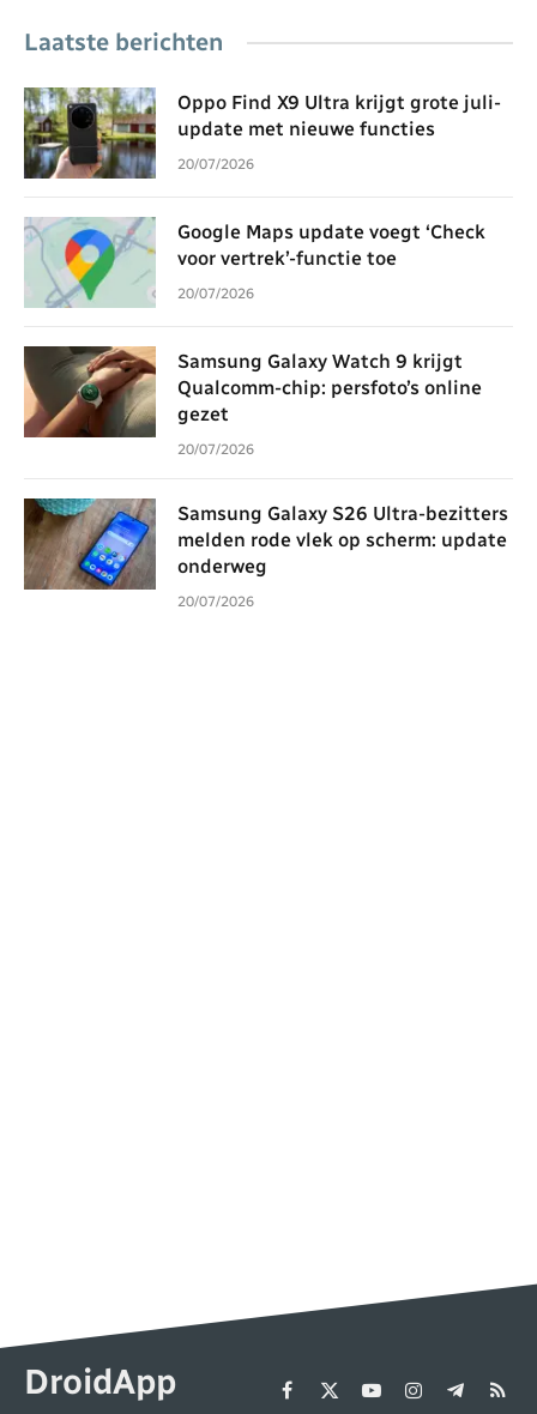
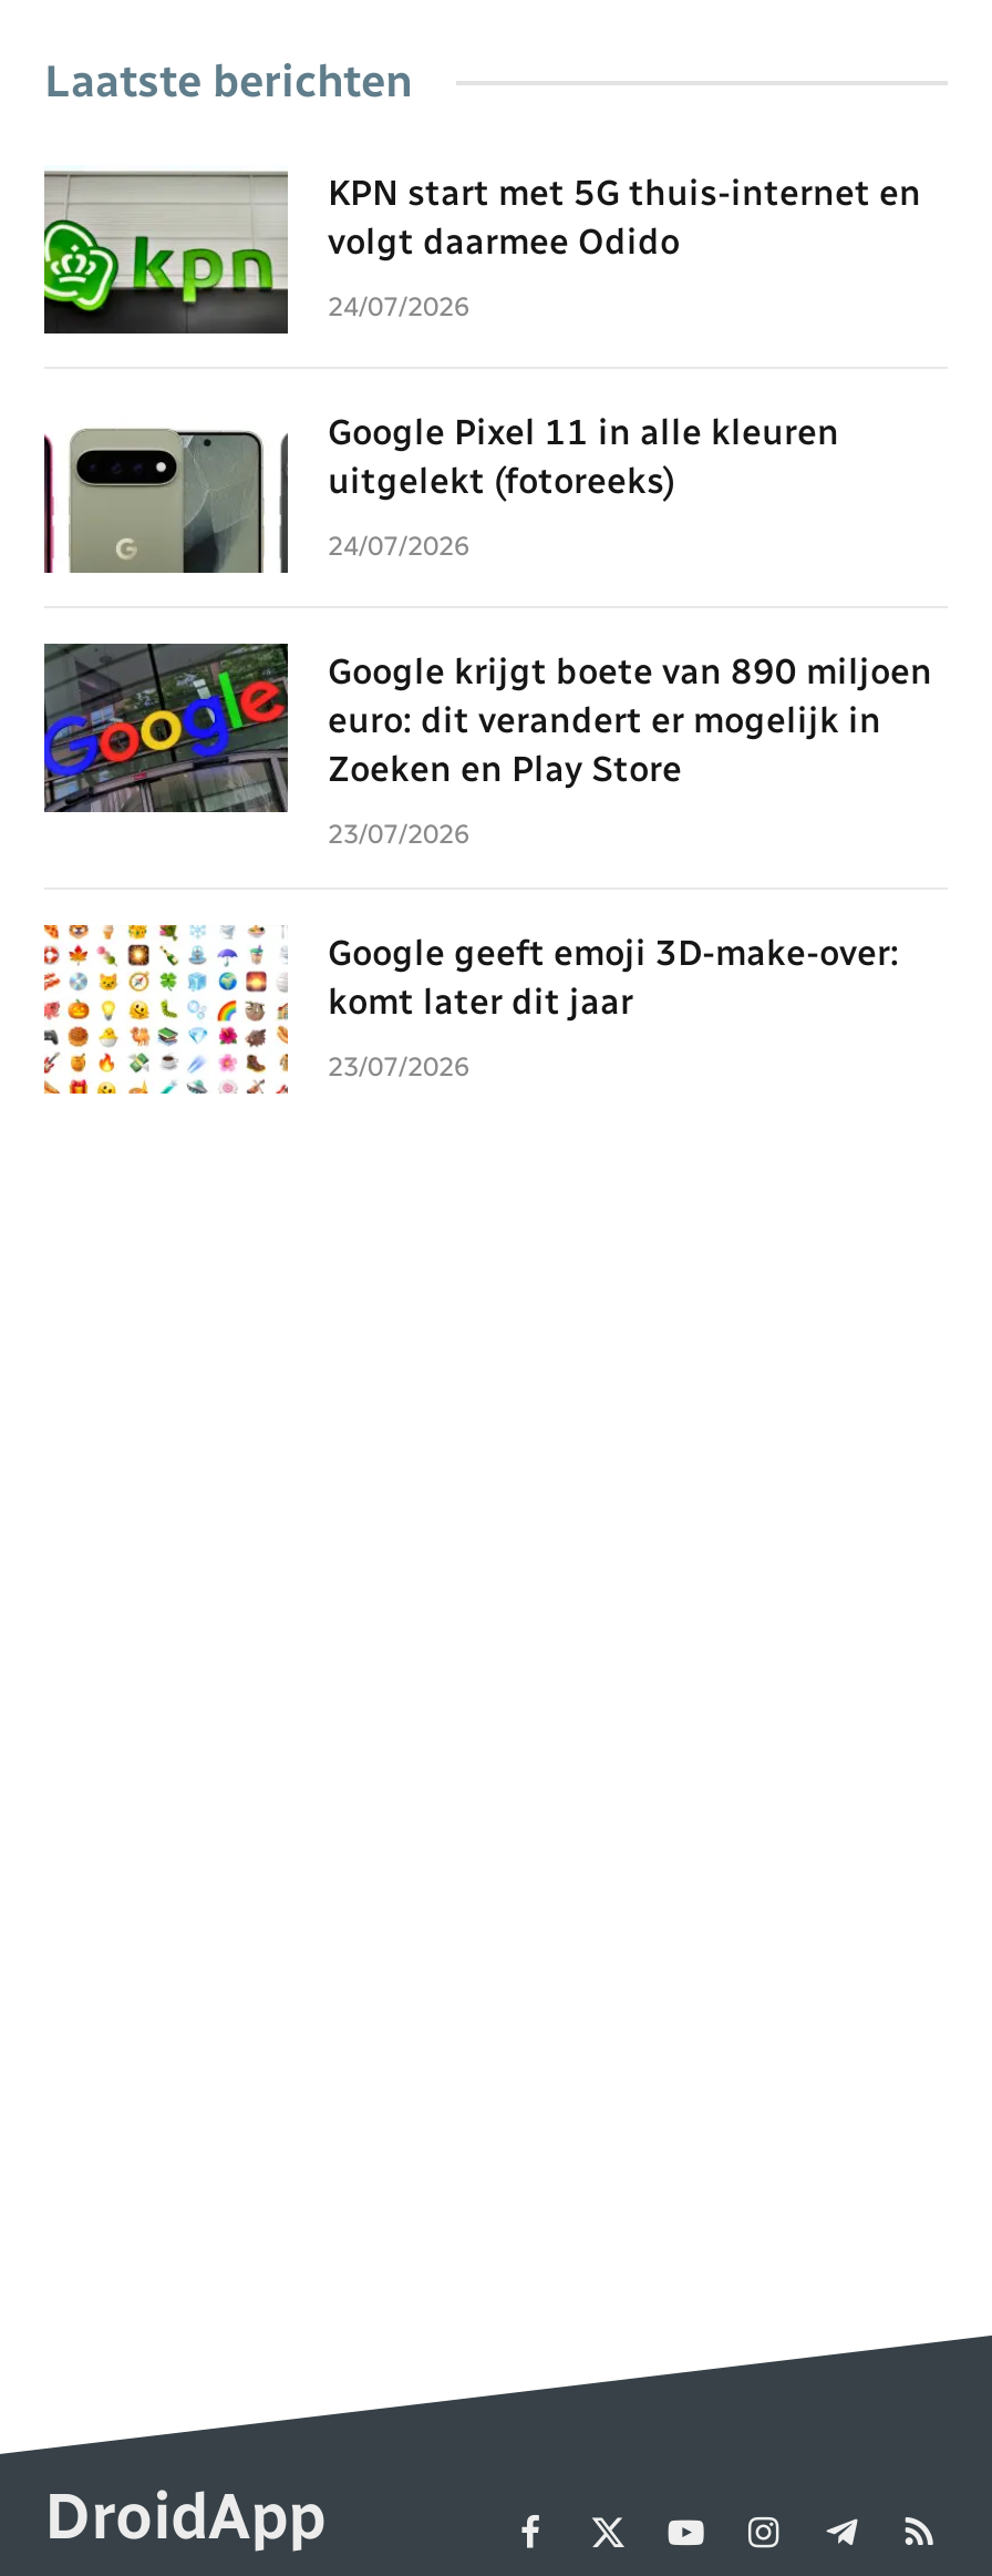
- [image]
- Oppo Find X9 Ultra krijgt grote juli-
- update met nieuwe functies
+ [image]
+ KPN start met 5G thuis-internet en
+ volgt daarmee Odido

- 20/07/2026
+ 24/07/2026

- [image]
- Google Maps update voegt ‘Check
- voor vertrek’-functie toe
+ [image]
+ Google Pixel 11 in alle kleuren
+ uitgelekt (fotoreeks)

- 20/07/2026
+ 24/07/2026

- [image]
- Samsung Galaxy Watch 9 krijgt
- Qualcomm-chip: persfoto’s online
- gezet
+ [image]
+ Google krijgt boete van 890 miljoen
+ euro: dit verandert er mogelijk in
+ Zoeken en Play Store

- 20/07/2026
+ 23/07/2026

- [image]
- Samsung Galaxy S26 Ultra-bezitters
- melden rode vlek op scherm: update
- onderweg
+ [image]
+ Google geeft emoji 3D-make-over:
+ komt later dit jaar

- 20/07/2026
+ 23/07/2026
